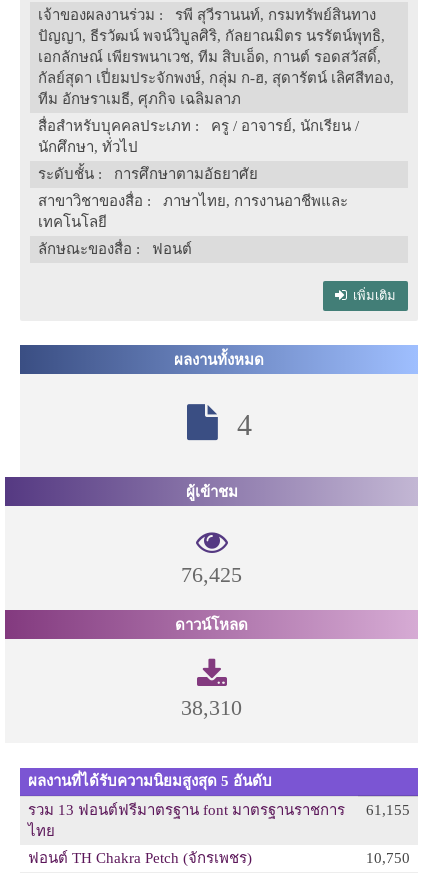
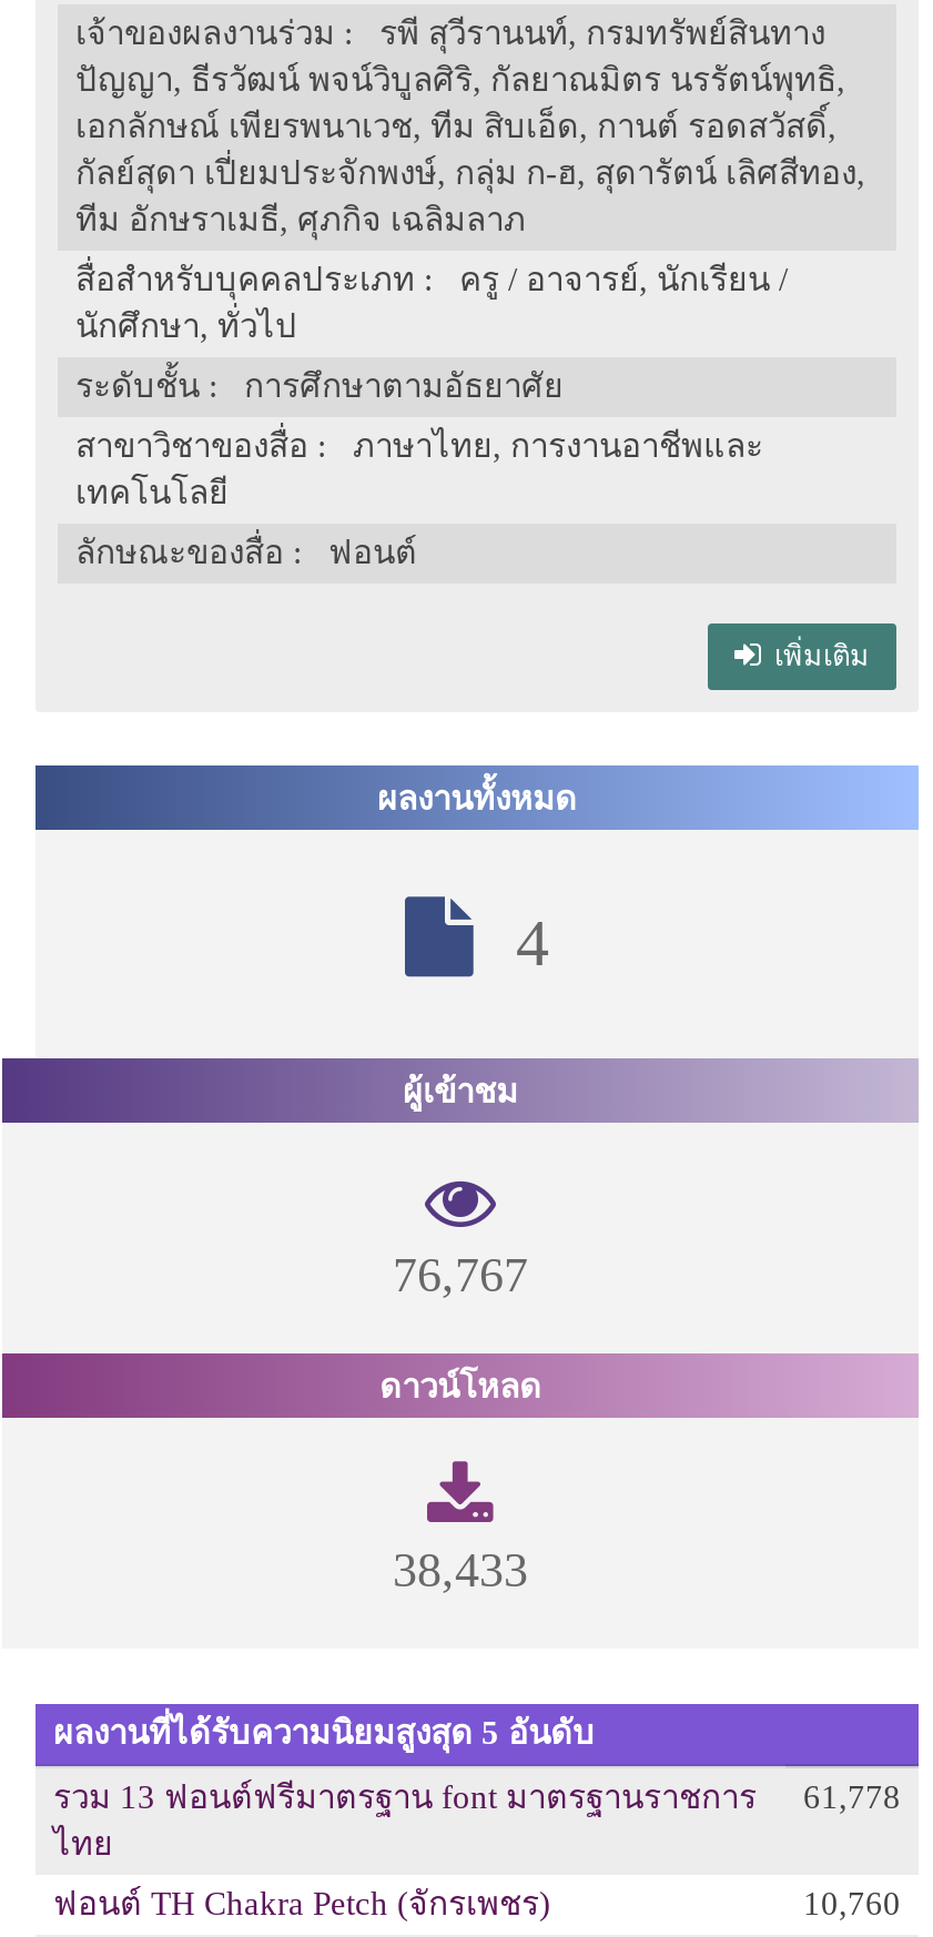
- 76,425
+ 76,767

- 38,310
+ 38,433

- รวม 13 ฟอนต์ฟรีมาตรฐาน font มาตรฐานราชการ 61,155
+ รวม 13 ฟอนต์ฟรีมาตรฐาน font มาตรฐานราชการ 61,778

- 10,750
+ 10,760
